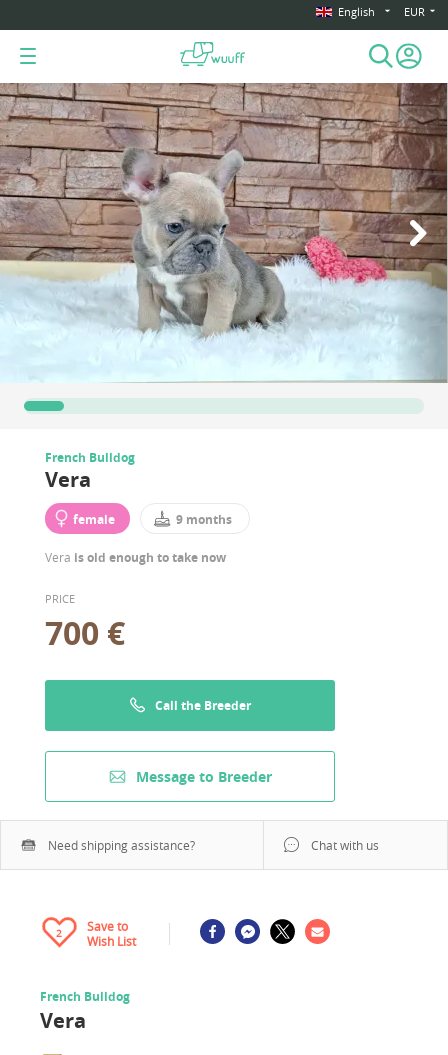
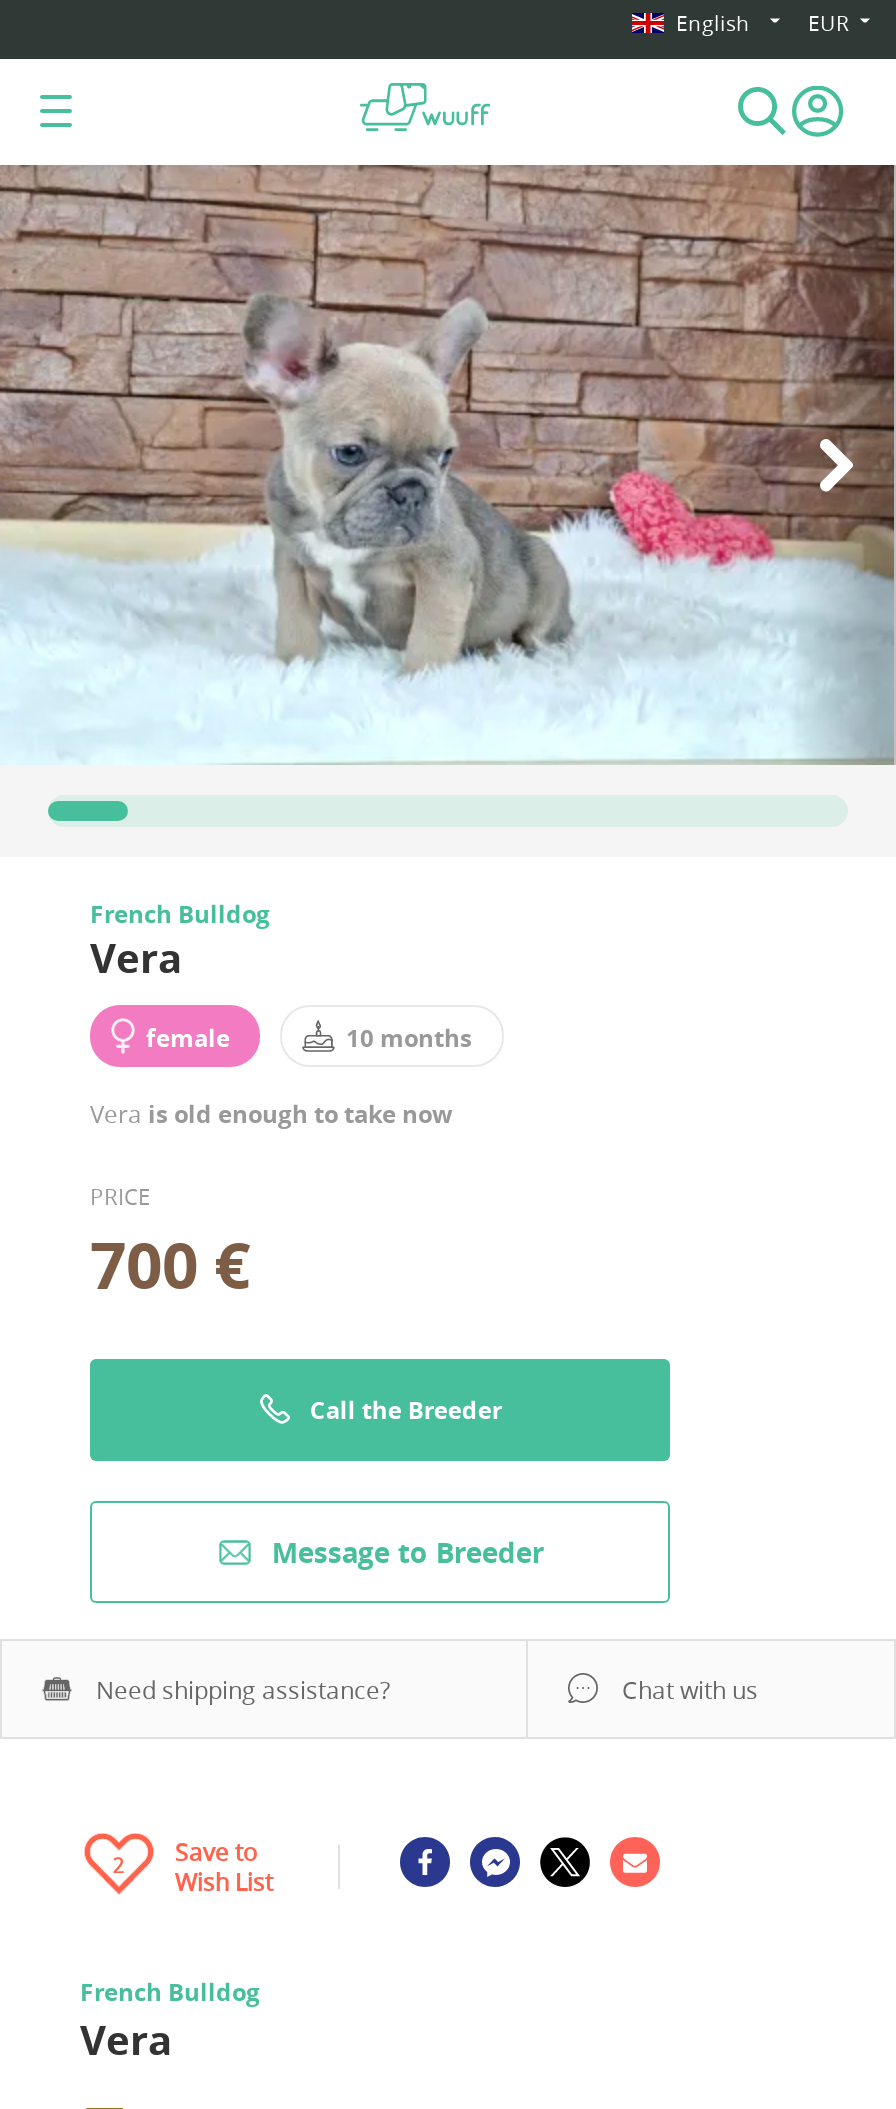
- 9 months
+ 10 months
